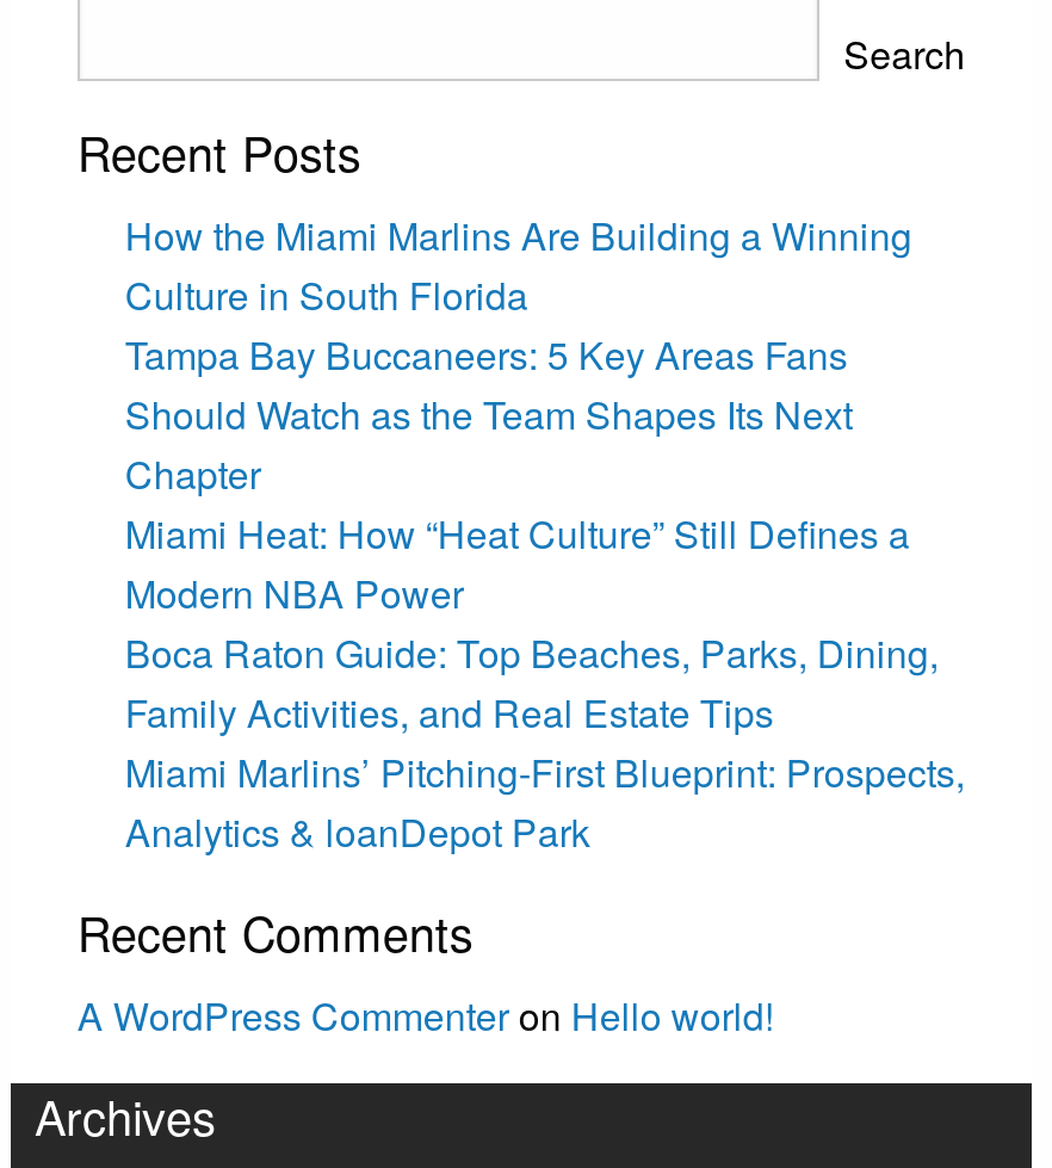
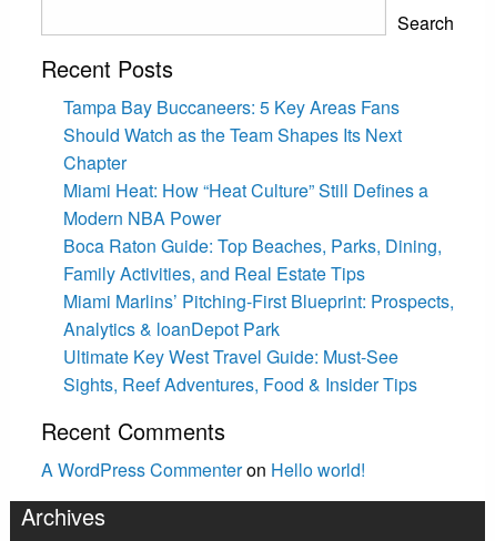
- How the Miami Marlins Are Building a Winning
- Culture in South Florida

moved up: Tampa Bay Buccaneers: 5 Key Areas Fans | Should Watch as the Team Shapes Its Next | Chapter | ... | Miami Marlins’ Pitching-First Blueprint: Prospects, | Analytics & loanDepot Park

+ Ultimate Key West Travel Guide: Must-See
+ Sights, Reef Adventures, Food & Insider Tips
